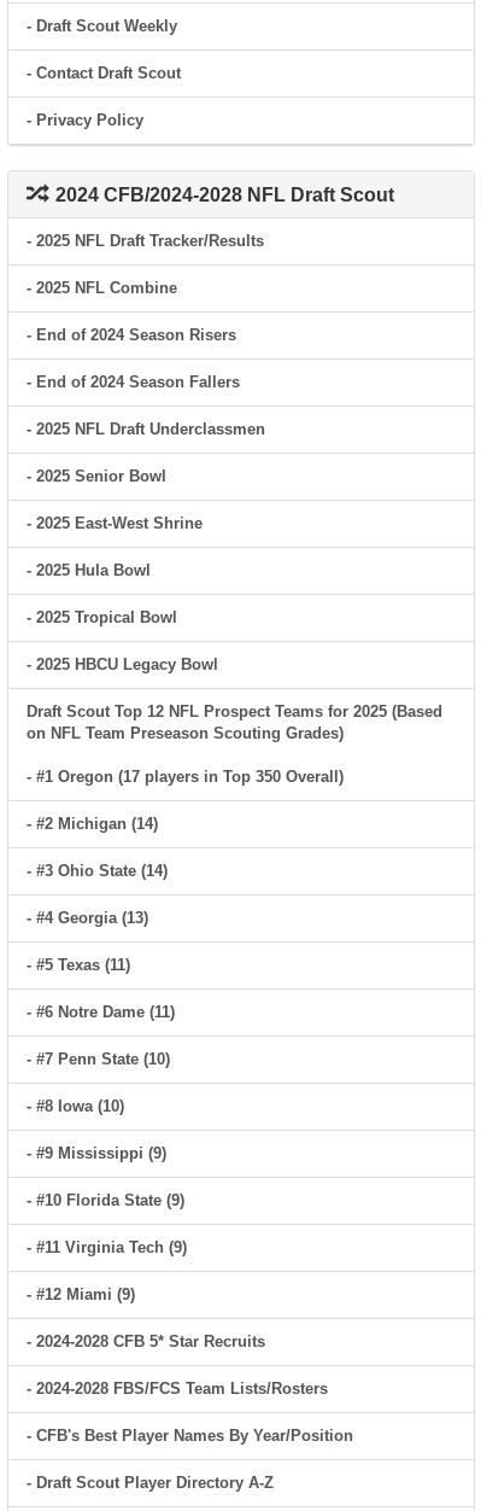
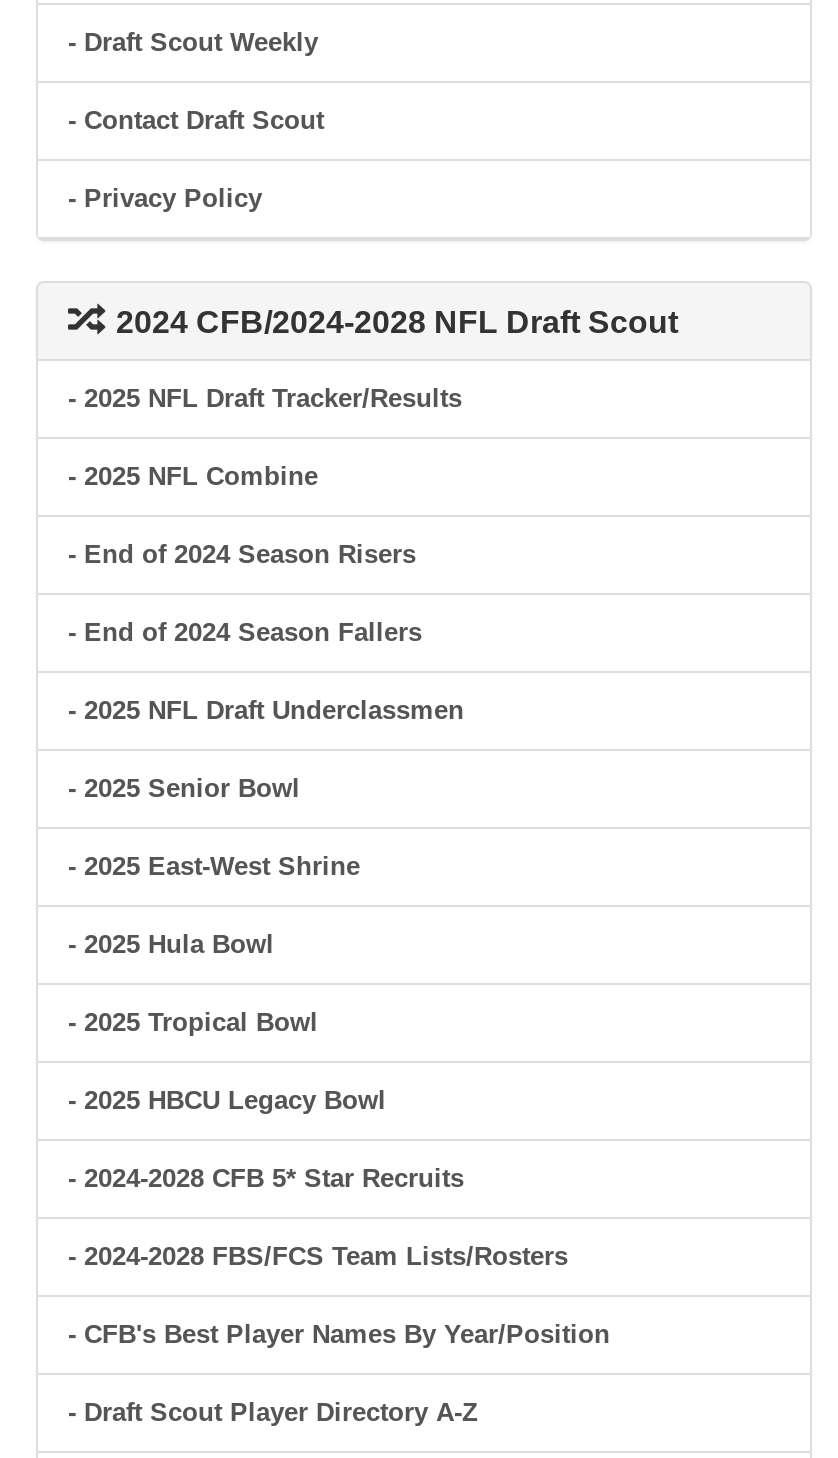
- Draft Scout Top 12 NFL Prospect Teams for 2025 (Based
- on NFL Team Preseason Scouting Grades)
- - #1 Oregon (17 players in Top 350 Overall)
- - #2 Michigan (14)
- - #3 Ohio State (14)
- - #4 Georgia (13)
- - #5 Texas (11)
- - #6 Notre Dame (11)
- - #7 Penn State (10)
- - #8 Iowa (10)
- - #9 Mississippi (9)
- - #10 Florida State (9)
- - #11 Virginia Tech (9)
- - #12 Miami (9)
